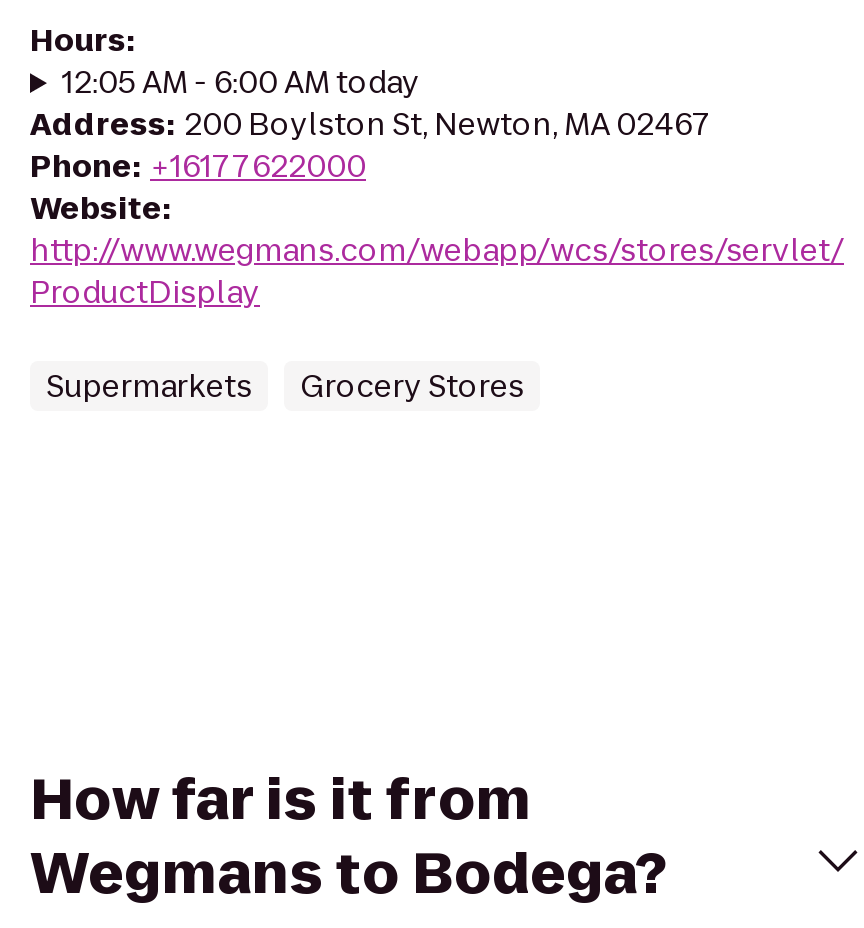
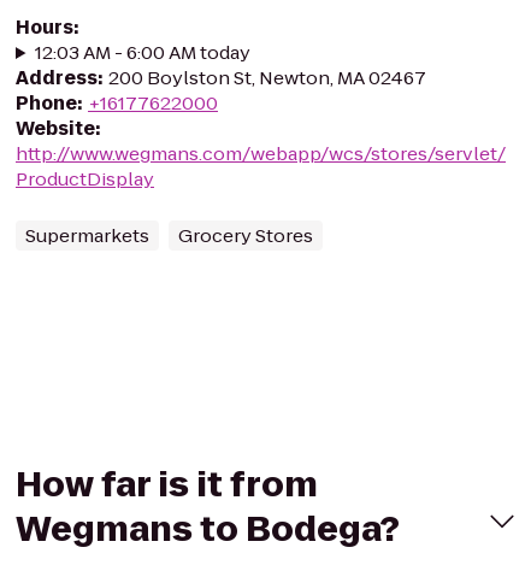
- 12:05 AM - 6:00 AM today
+ 12:03 AM - 6:00 AM today
